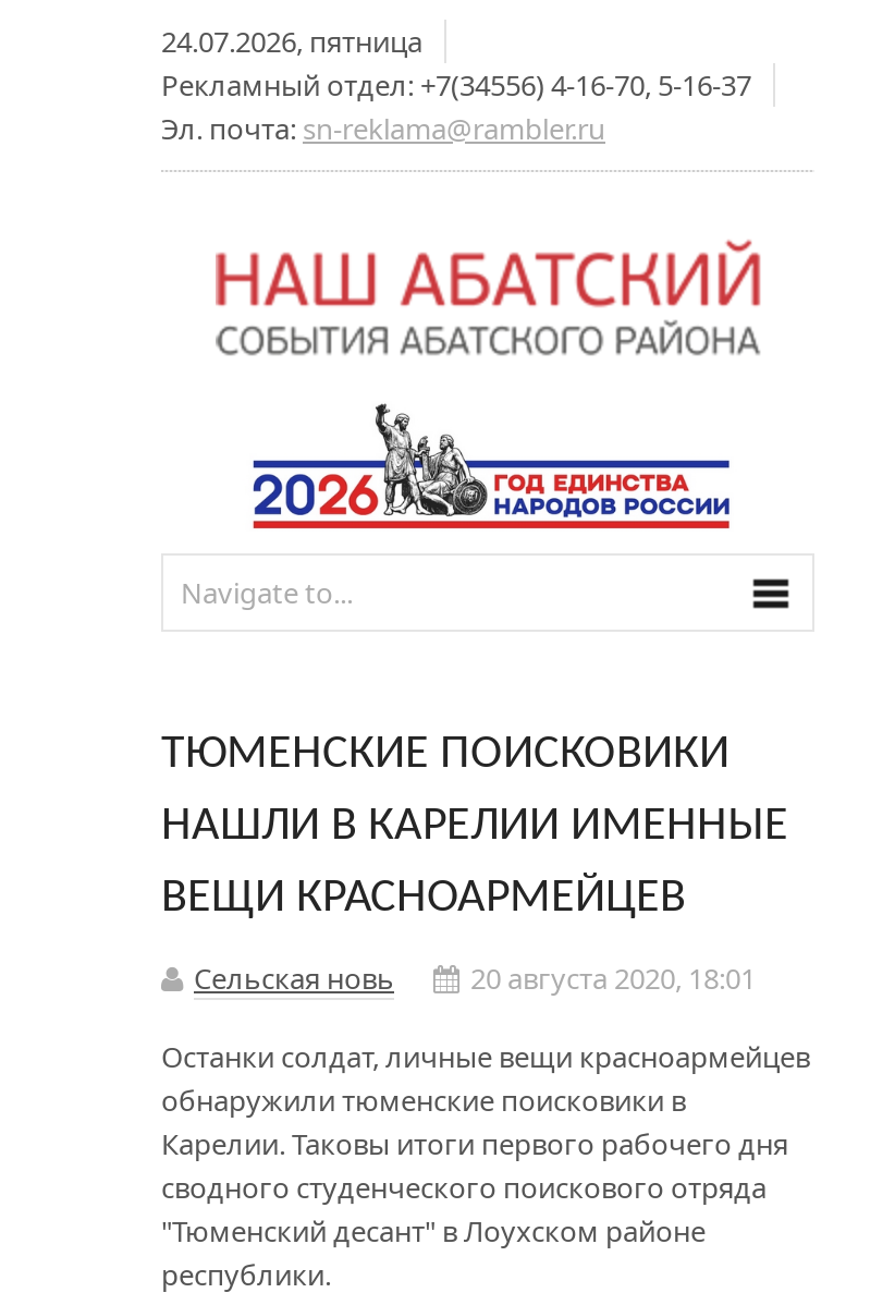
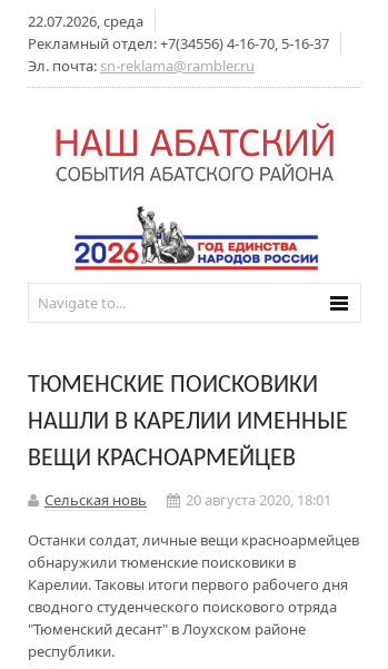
- 24.07.2026, пятница
+ 22.07.2026, среда
